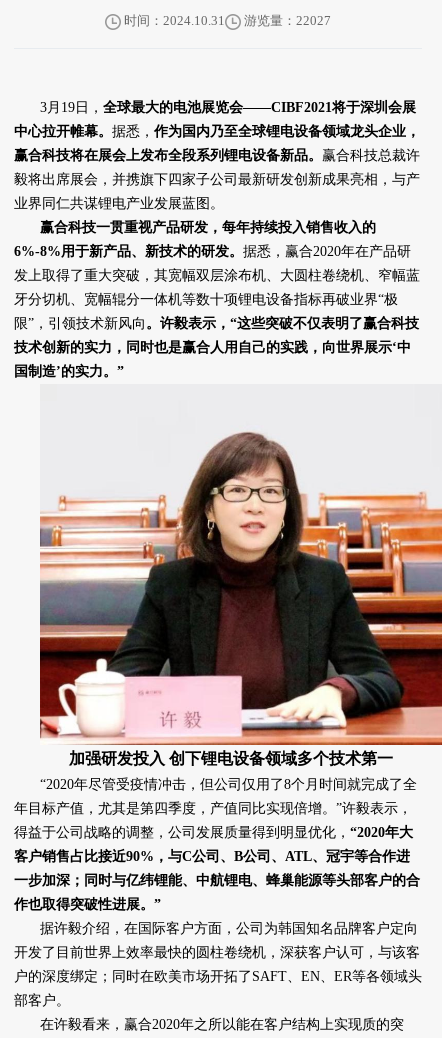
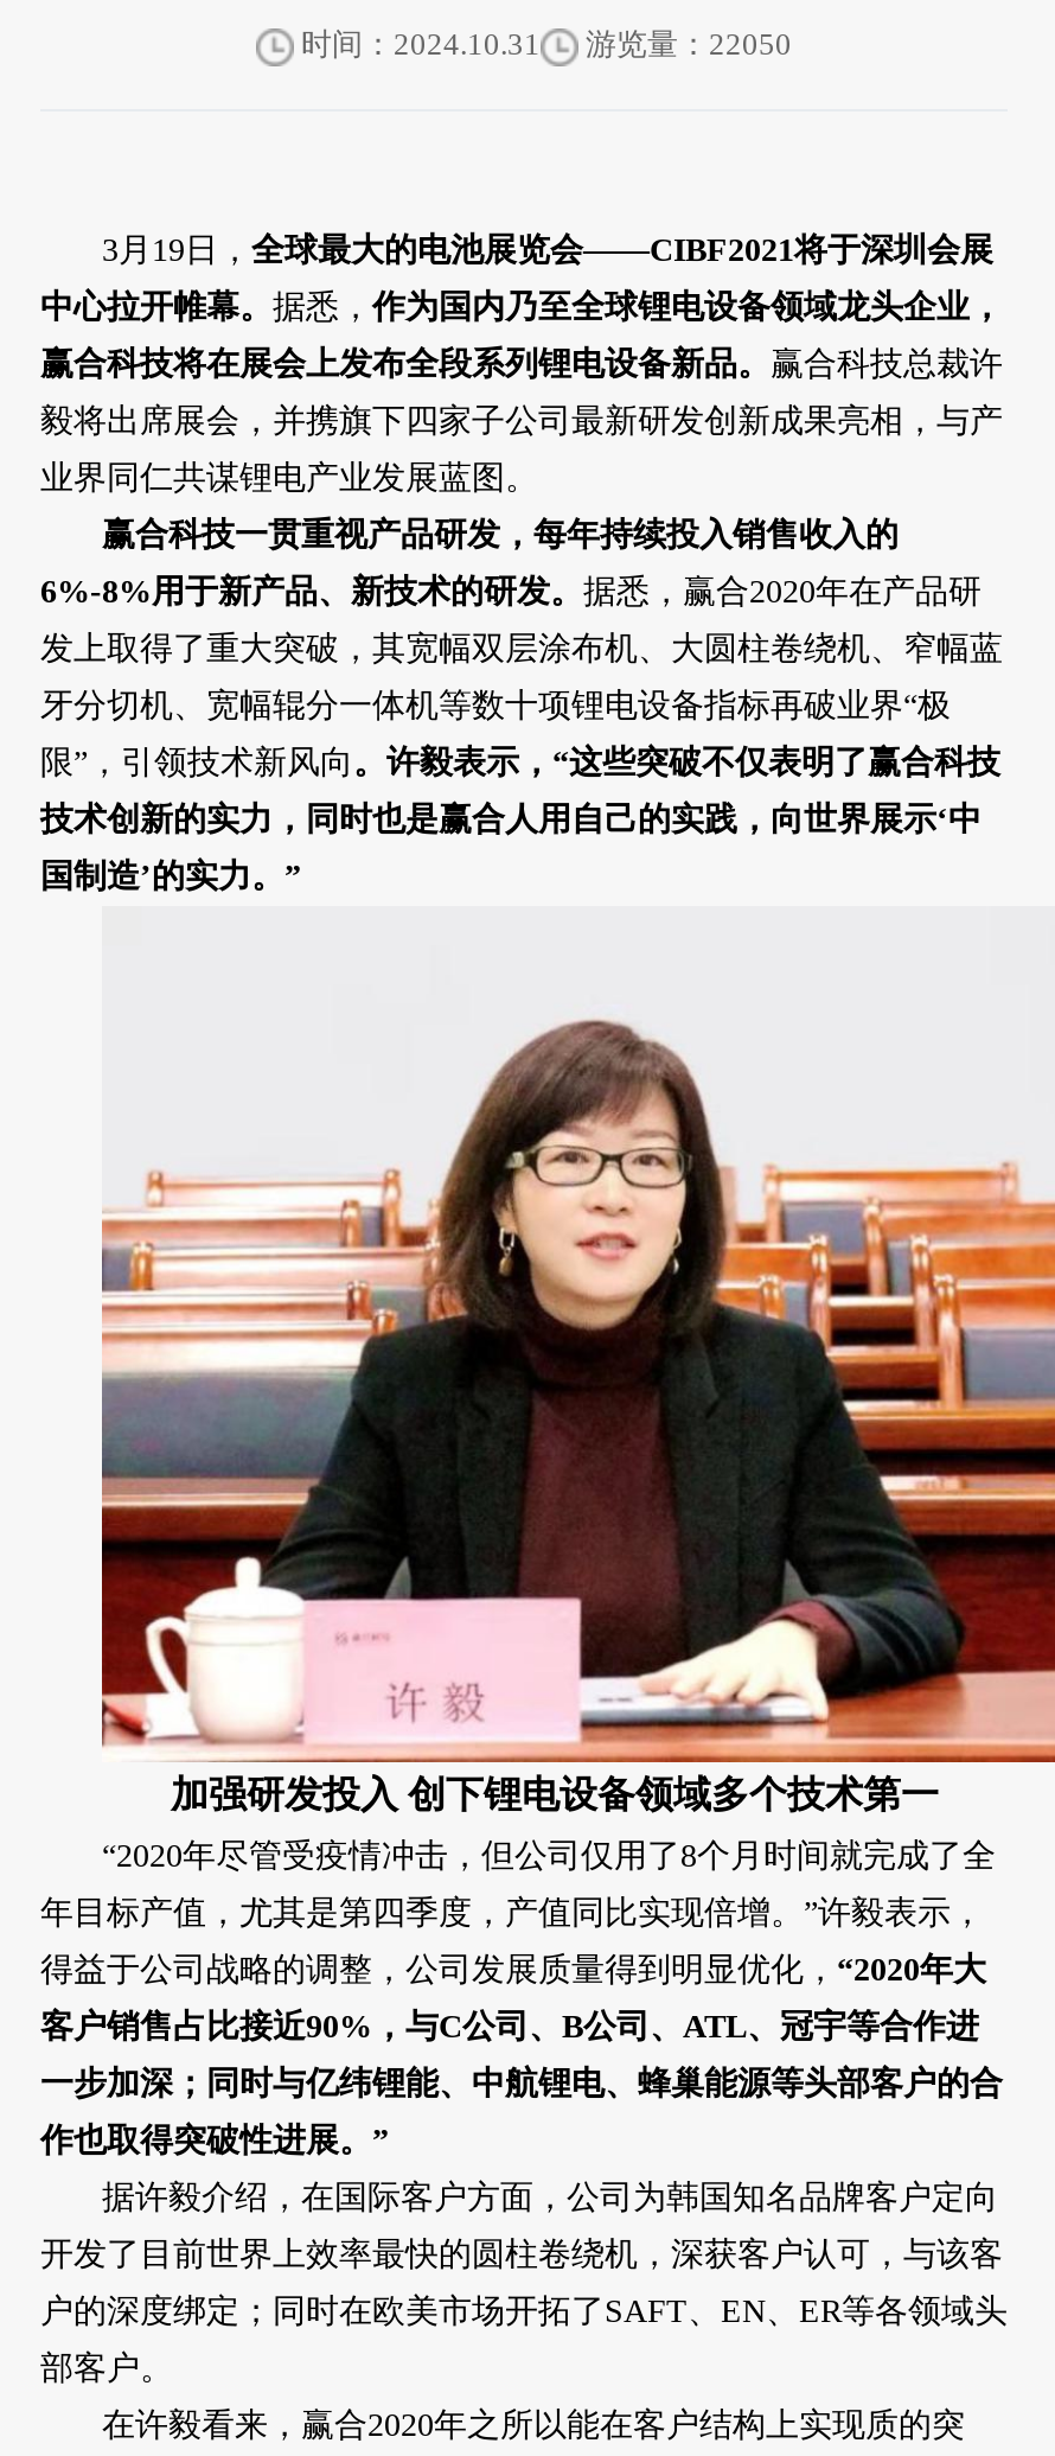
- 时间：2024.10.31 游览量：22027
+ 时间：2024.10.31 游览量：22050
